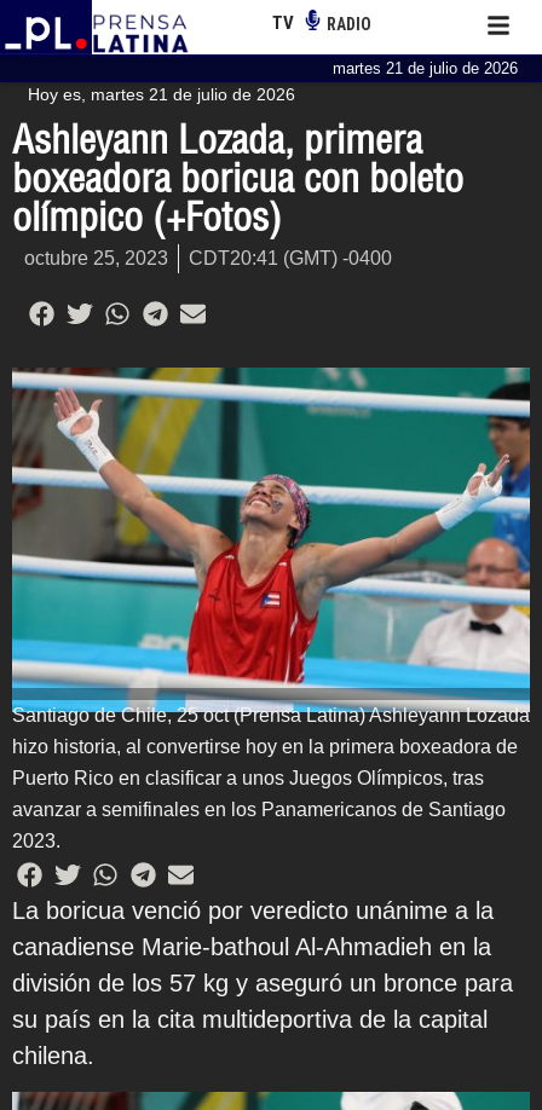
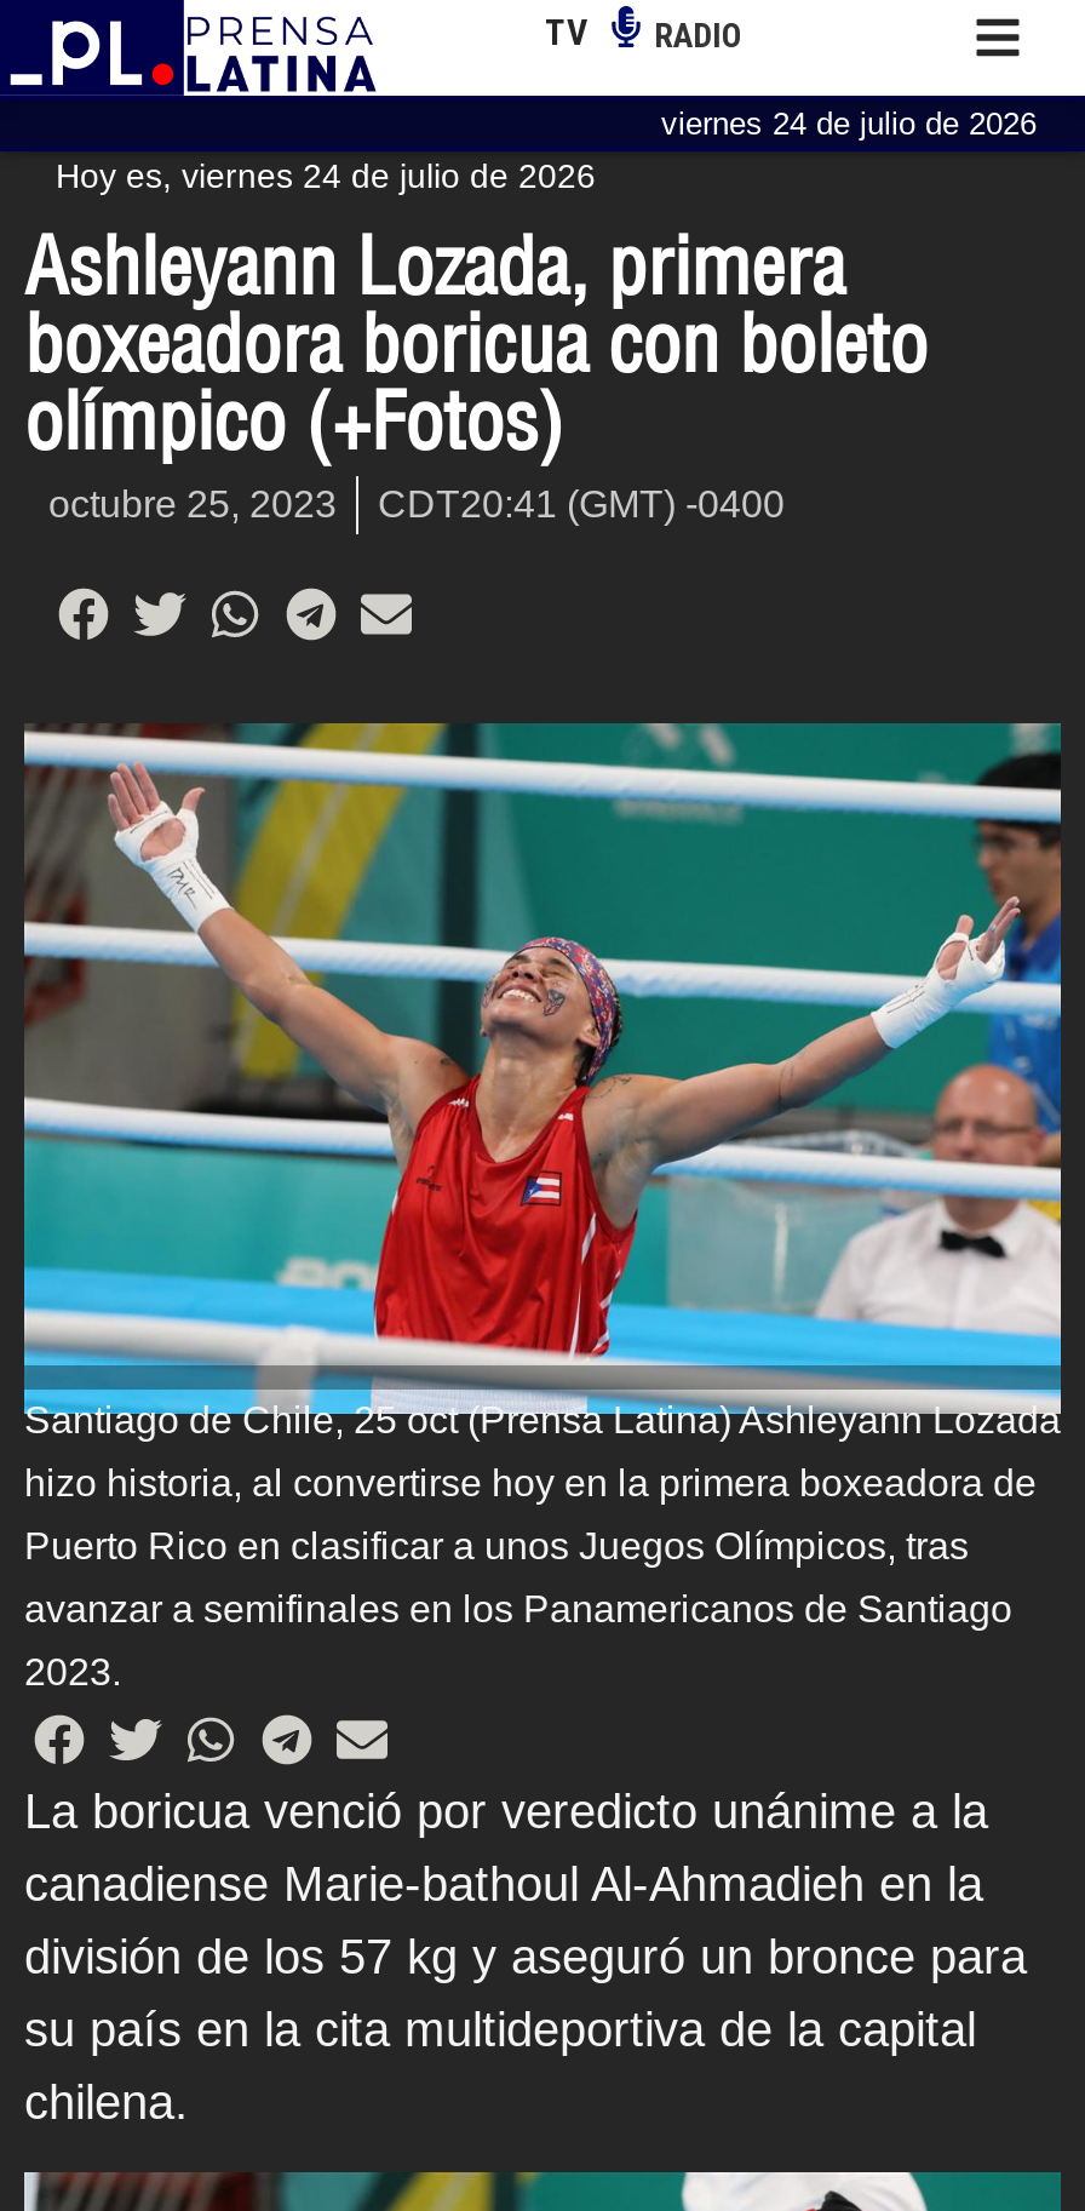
- martes 21 de julio de 2026
+ viernes 24 de julio de 2026

- Hoy es, martes 21 de julio de 2026
+ Hoy es, viernes 24 de julio de 2026
